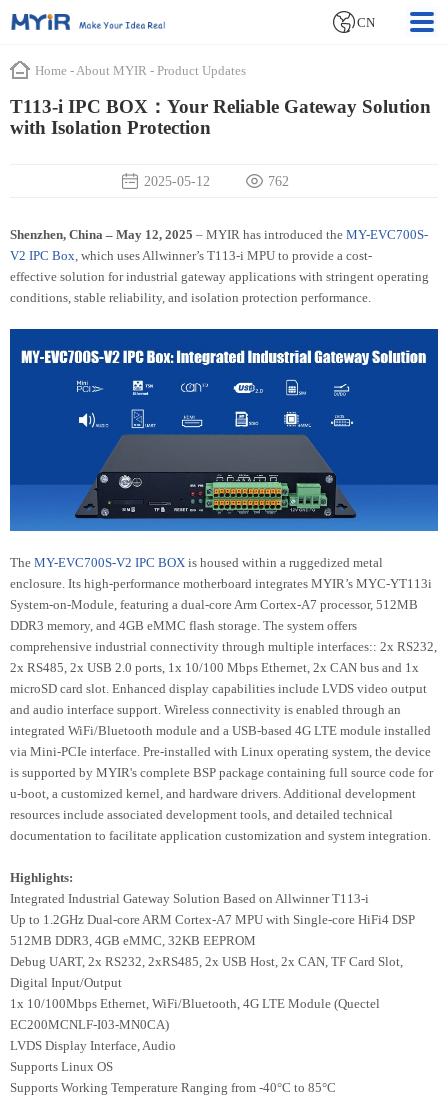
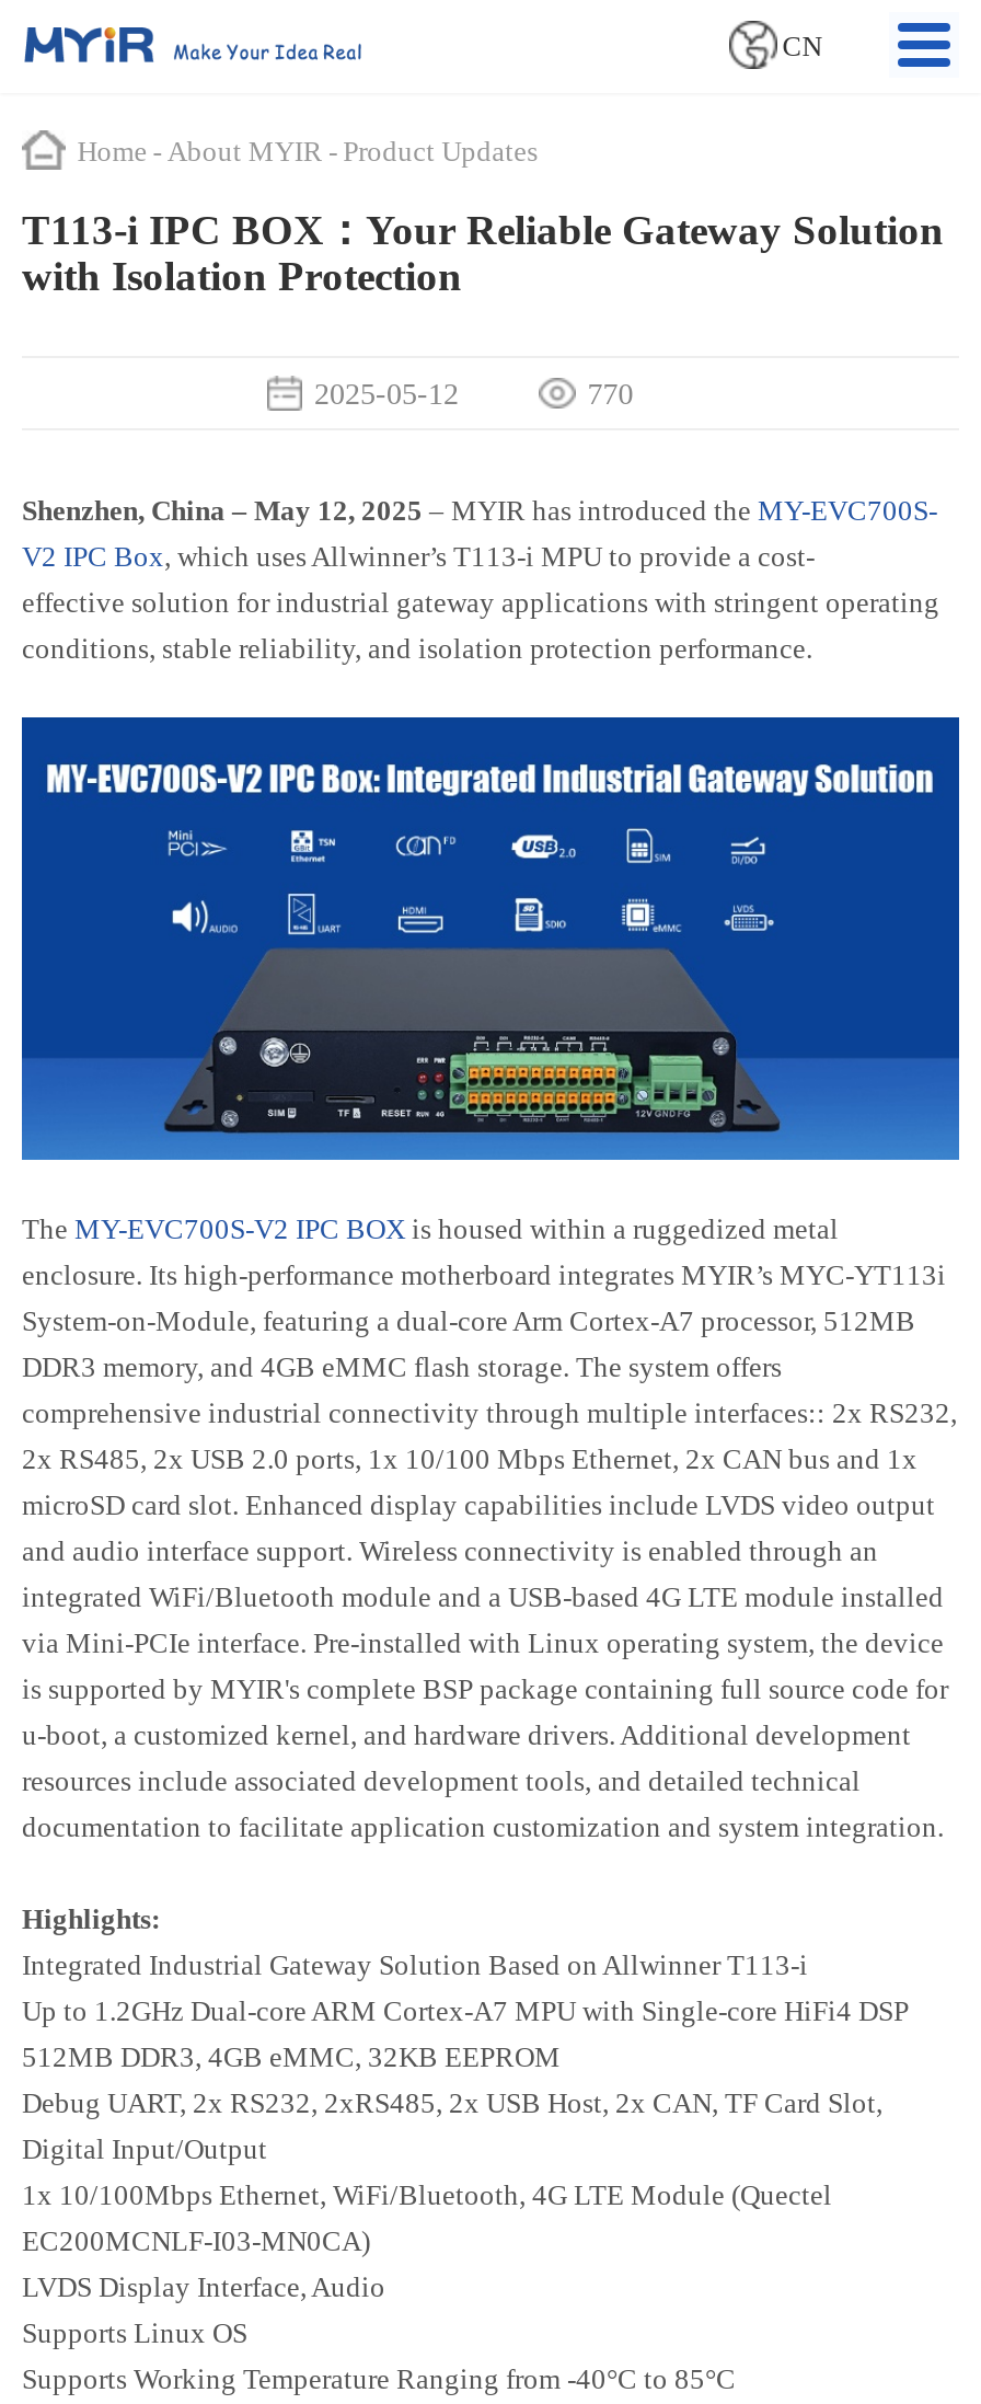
- 762
+ 770
